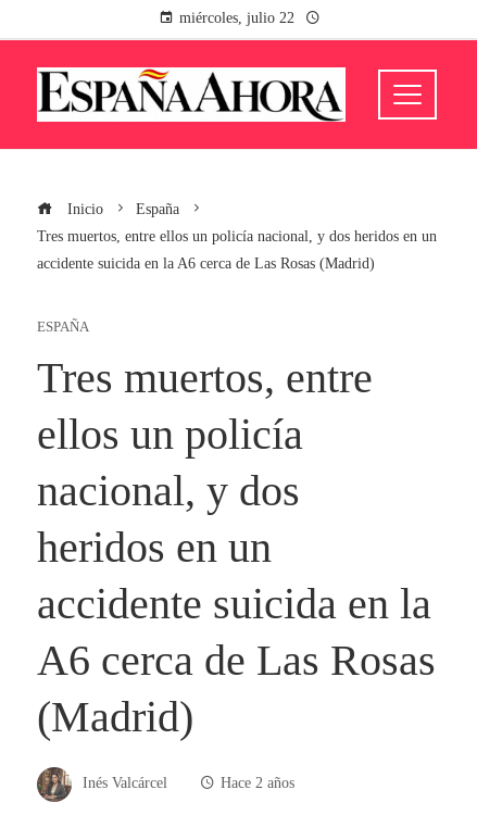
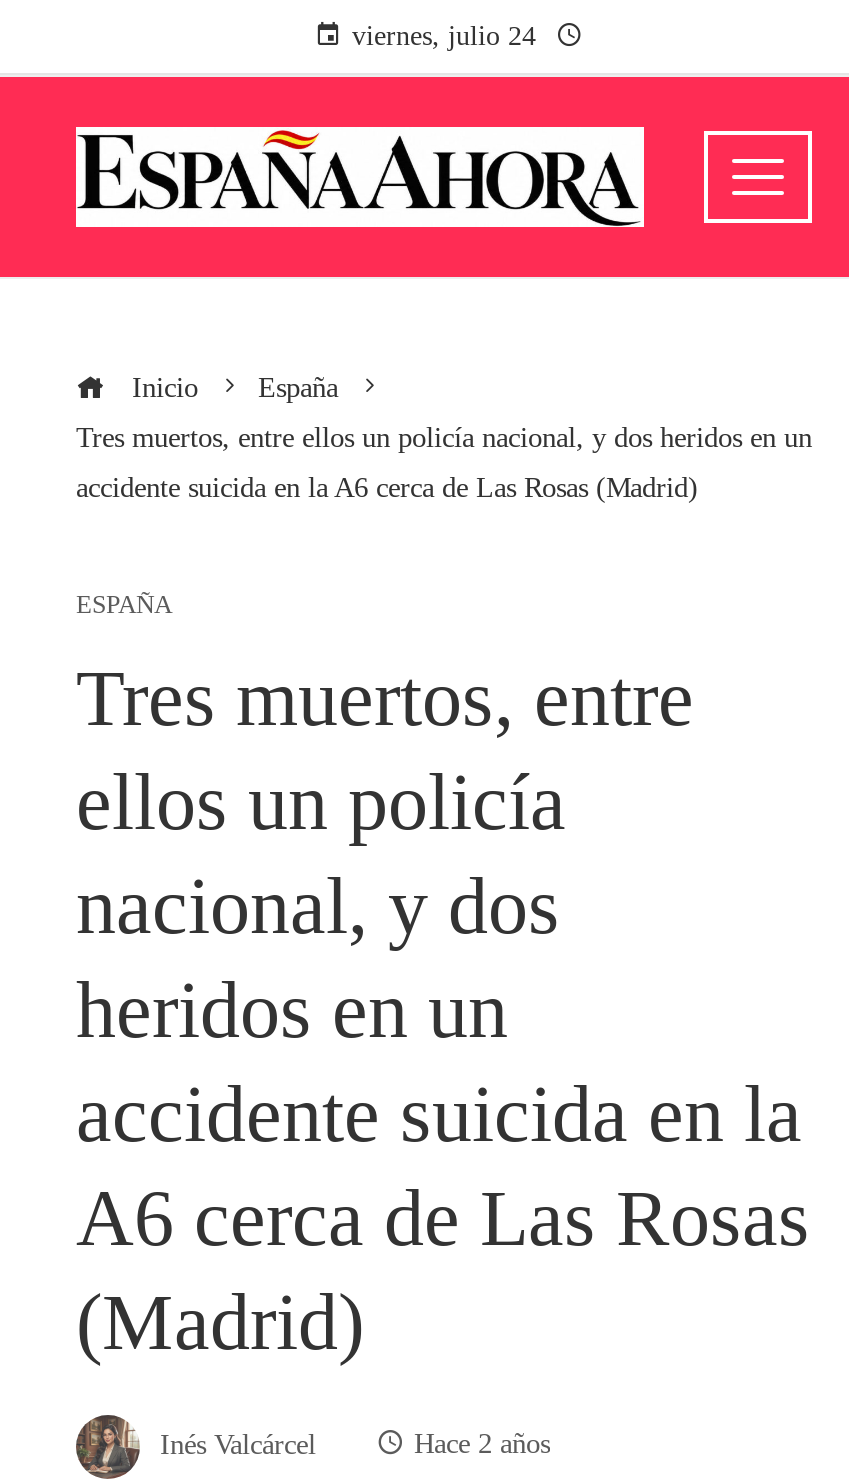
- miércoles, julio 22
+ viernes, julio 24
